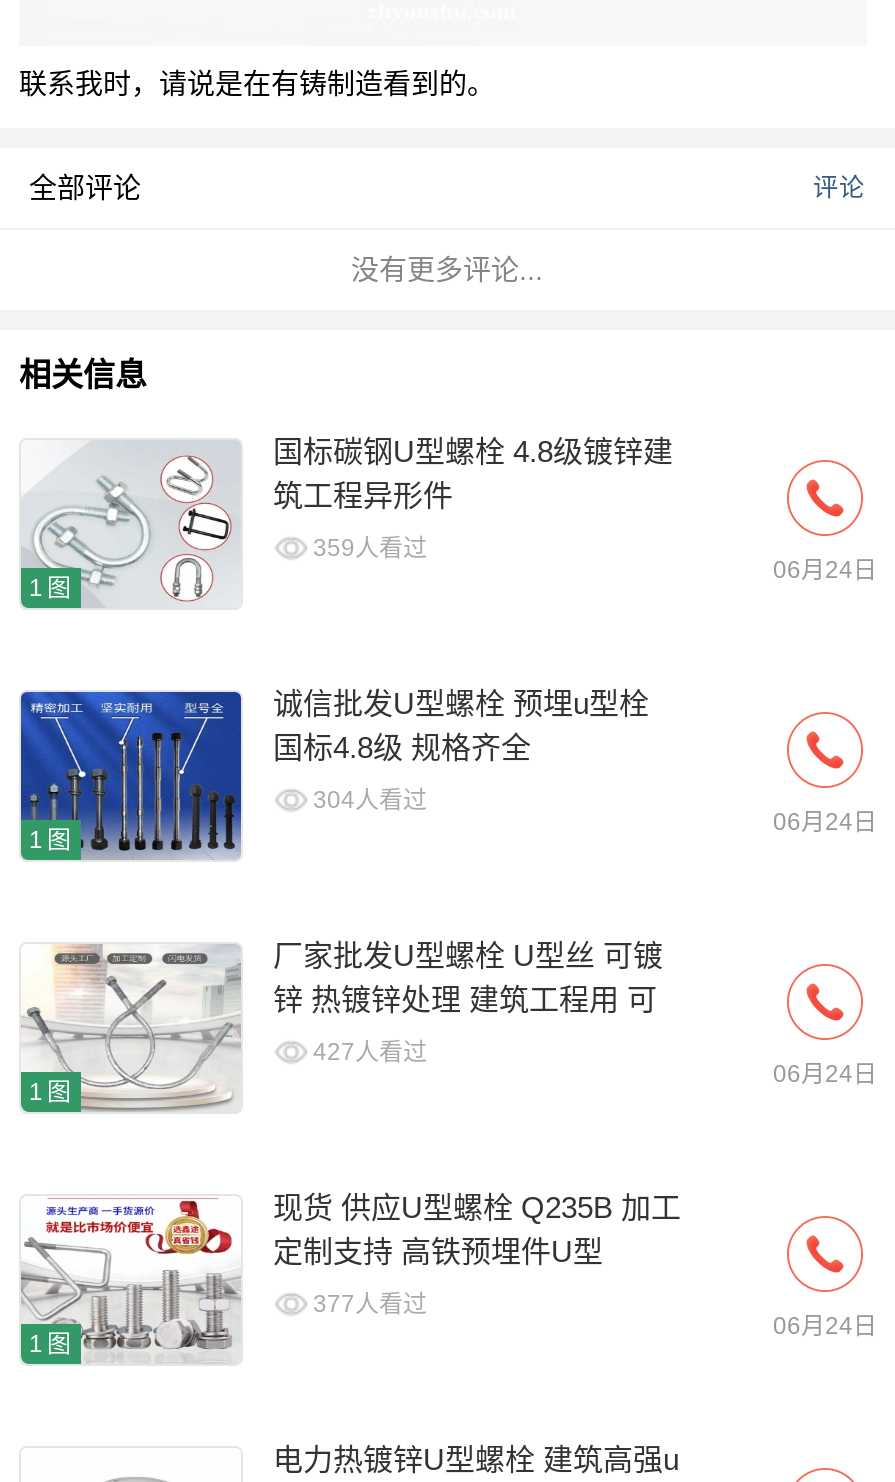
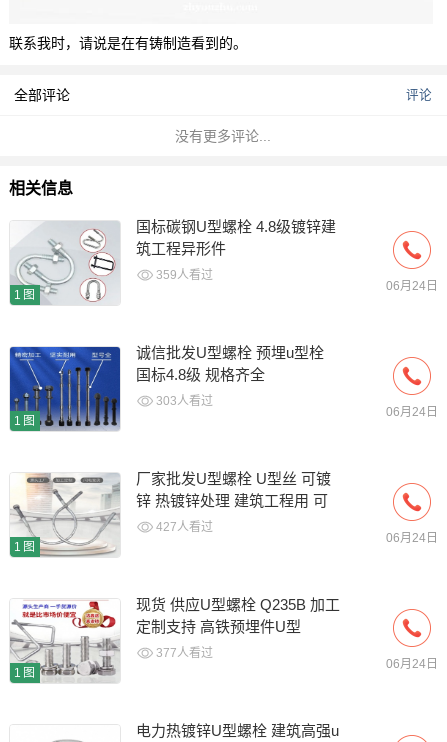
- 304人看过
+ 303人看过
